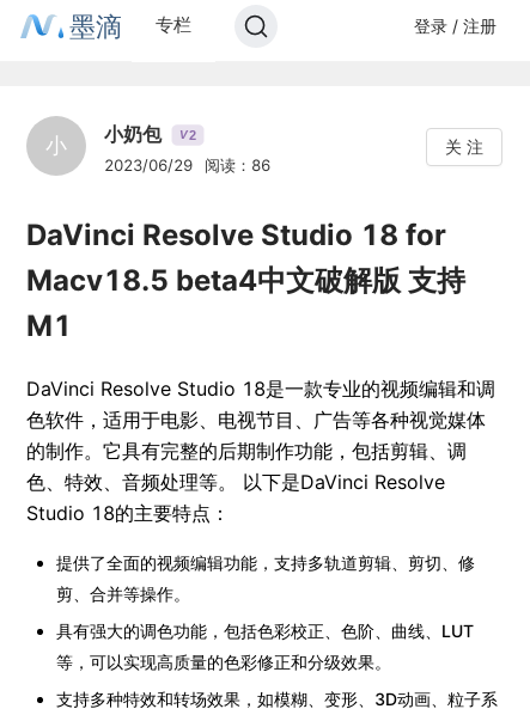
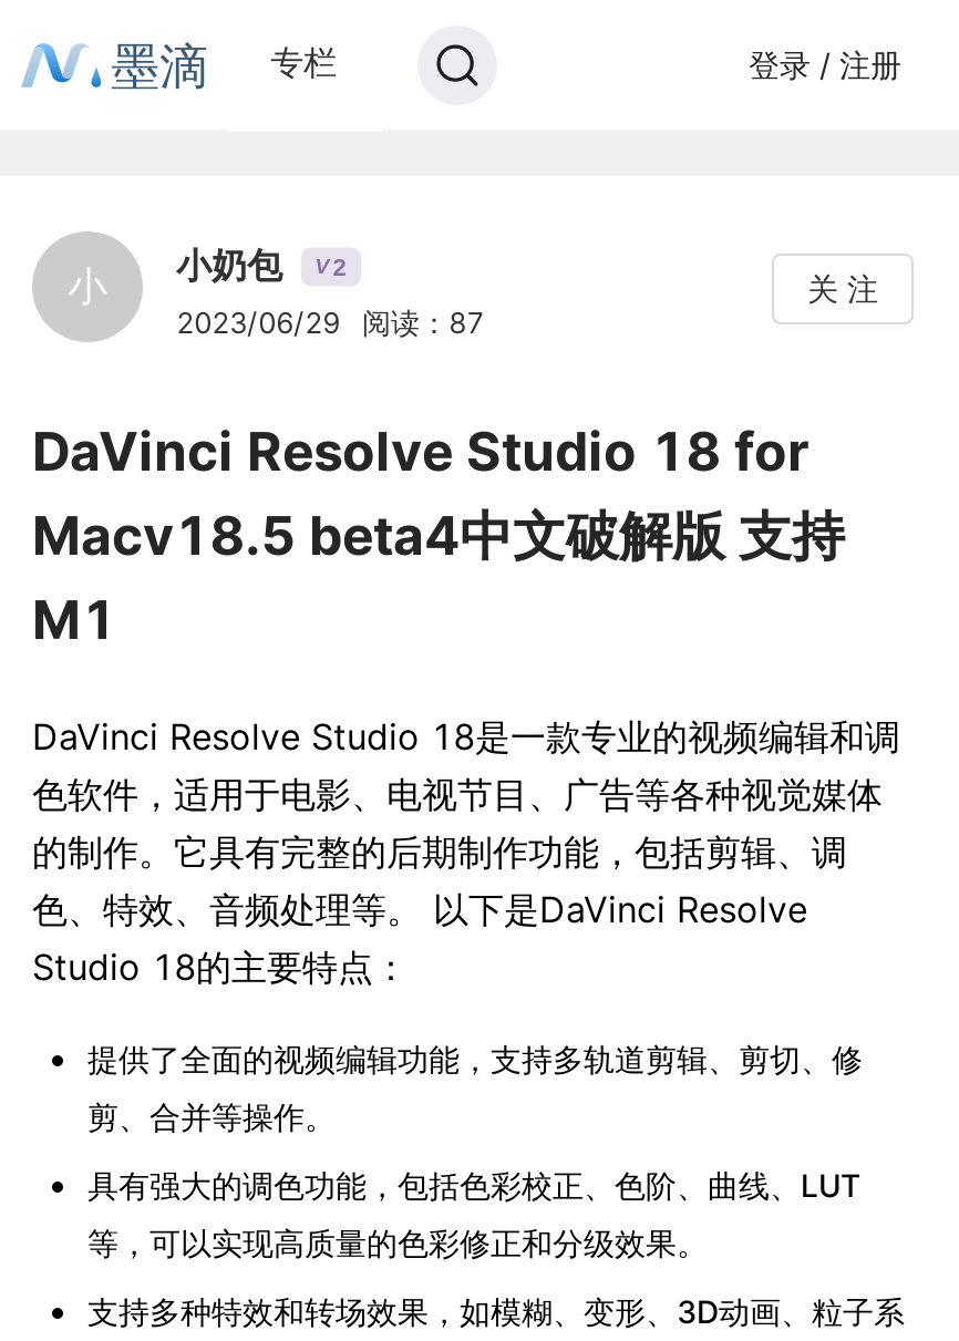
- 2023/06/29 阅读：86
+ 2023/06/29 阅读：87
